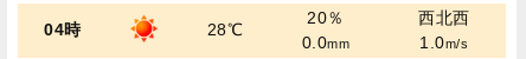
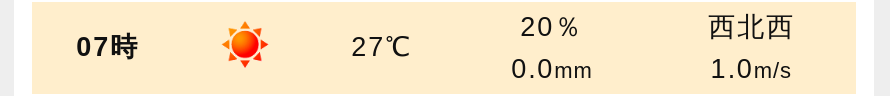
- 04時
+ 07時

- 28℃
+ 27℃
